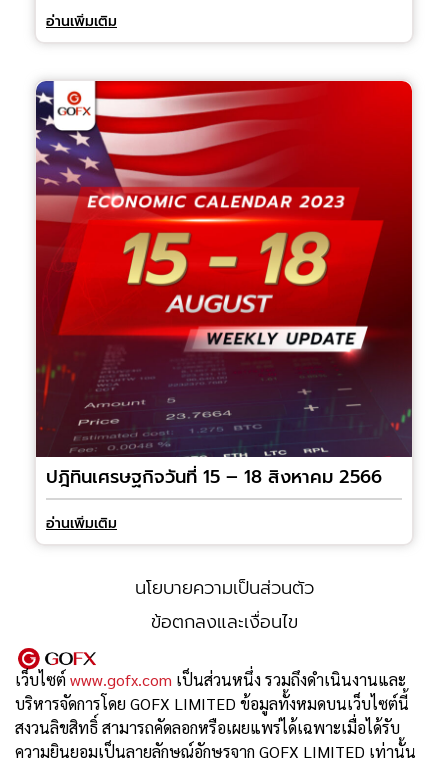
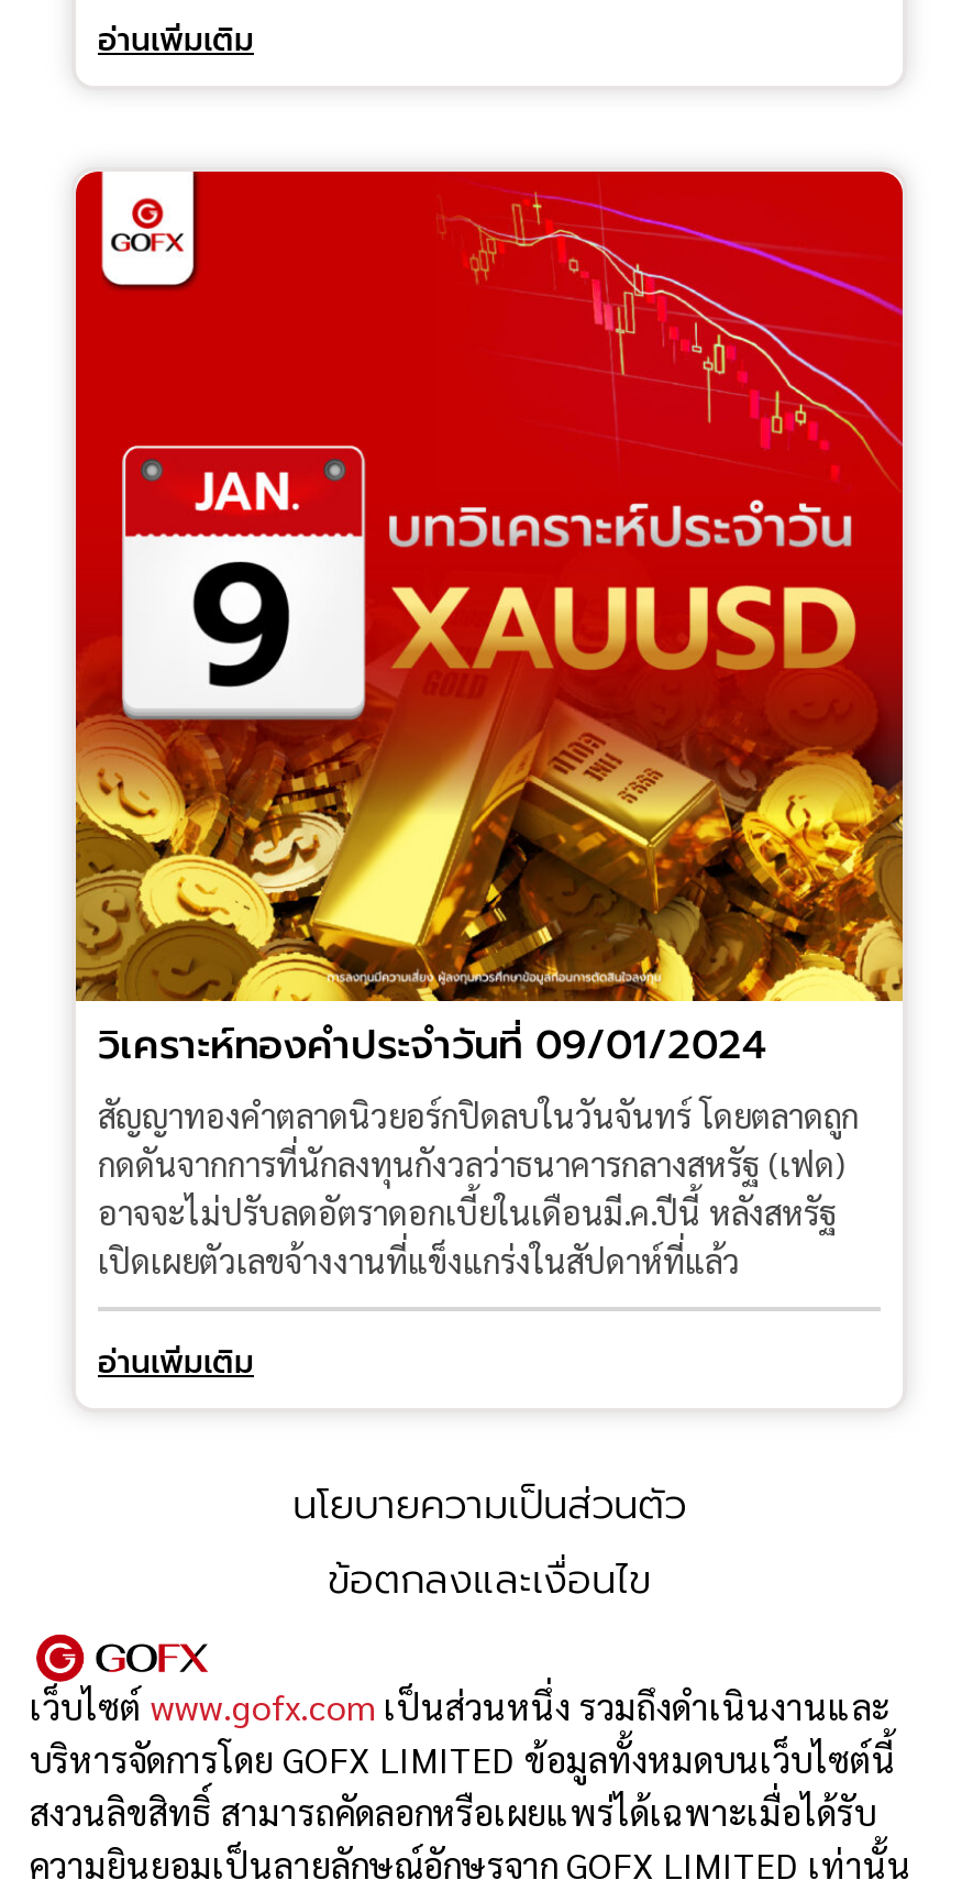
- [image]
- ปฎิทินเศรษฐกิจวันที่ 15 – 18 สิงหาคม 2566
+ [image]
+ วิเคราะห์ทองคำประจำวันที่ 09/01/2024
+ สัญญาทองคำตลาดนิวยอร์กปิดลบในวันจันทร์ โดยตลาดถูก
+ กดดันจากการที่นักลงทุนกังวลว่าธนาคารกลางสหรัฐ (เฟด)
+ อาจจะไม่ปรับลดอัตราดอกเบี้ยในเดือนมี.ค.ปีนี้ หลังสหรัฐ
+ เปิดเผยตัวเลขจ้างงานที่แข็งแกร่งในสัปดาห์ที่แล้ว
